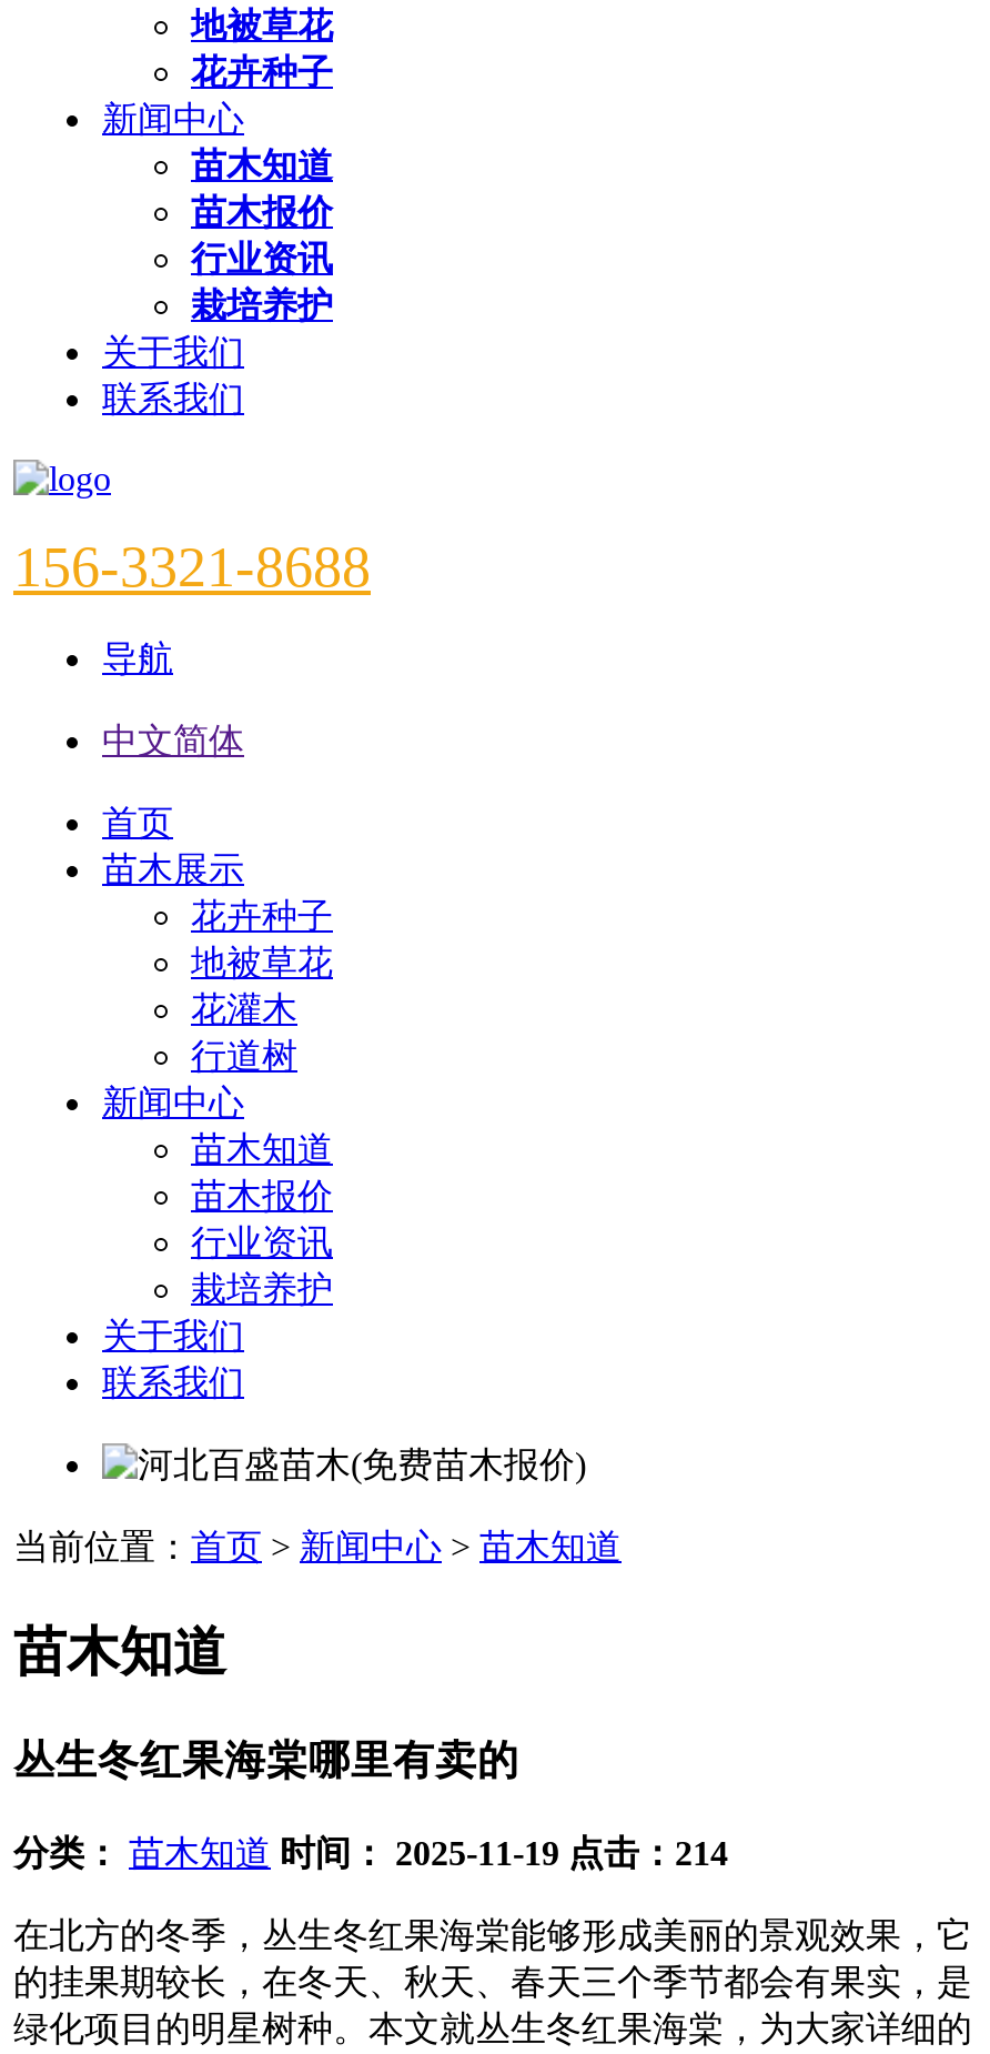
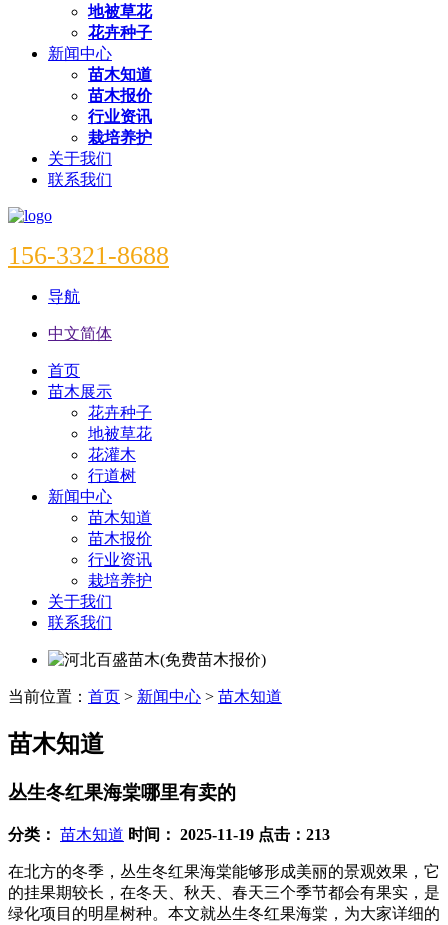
- 分类： 苗木知道 时间： 2025-11-19 点击：214
+ 分类： 苗木知道 时间： 2025-11-19 点击：213
